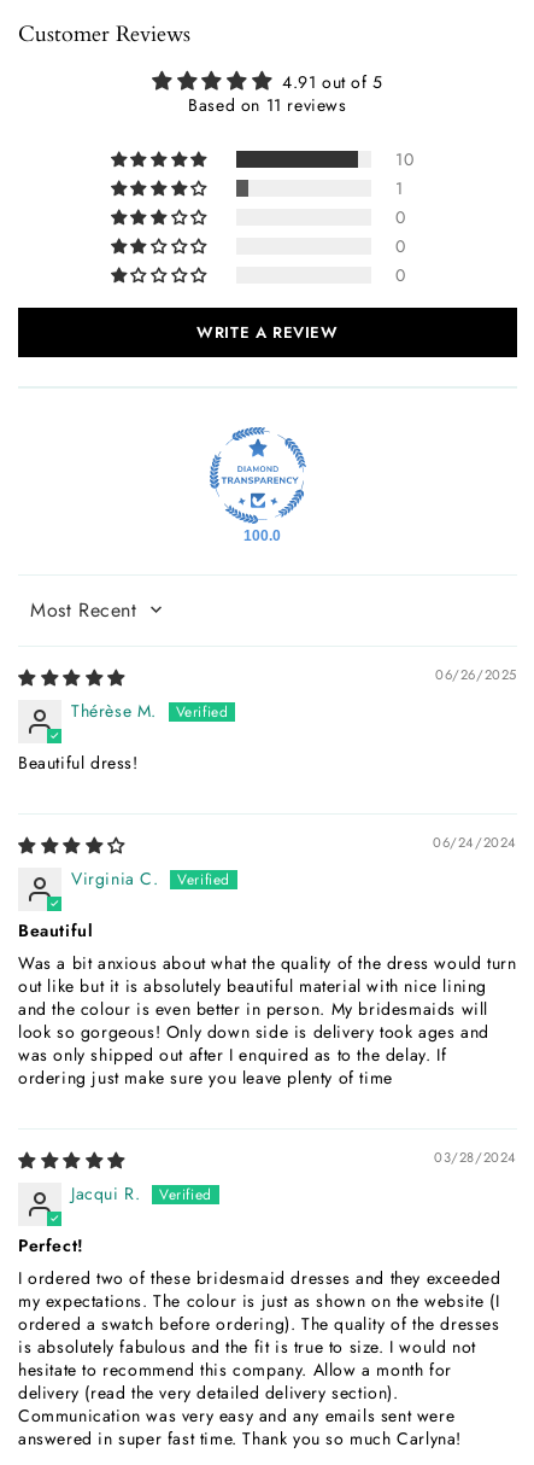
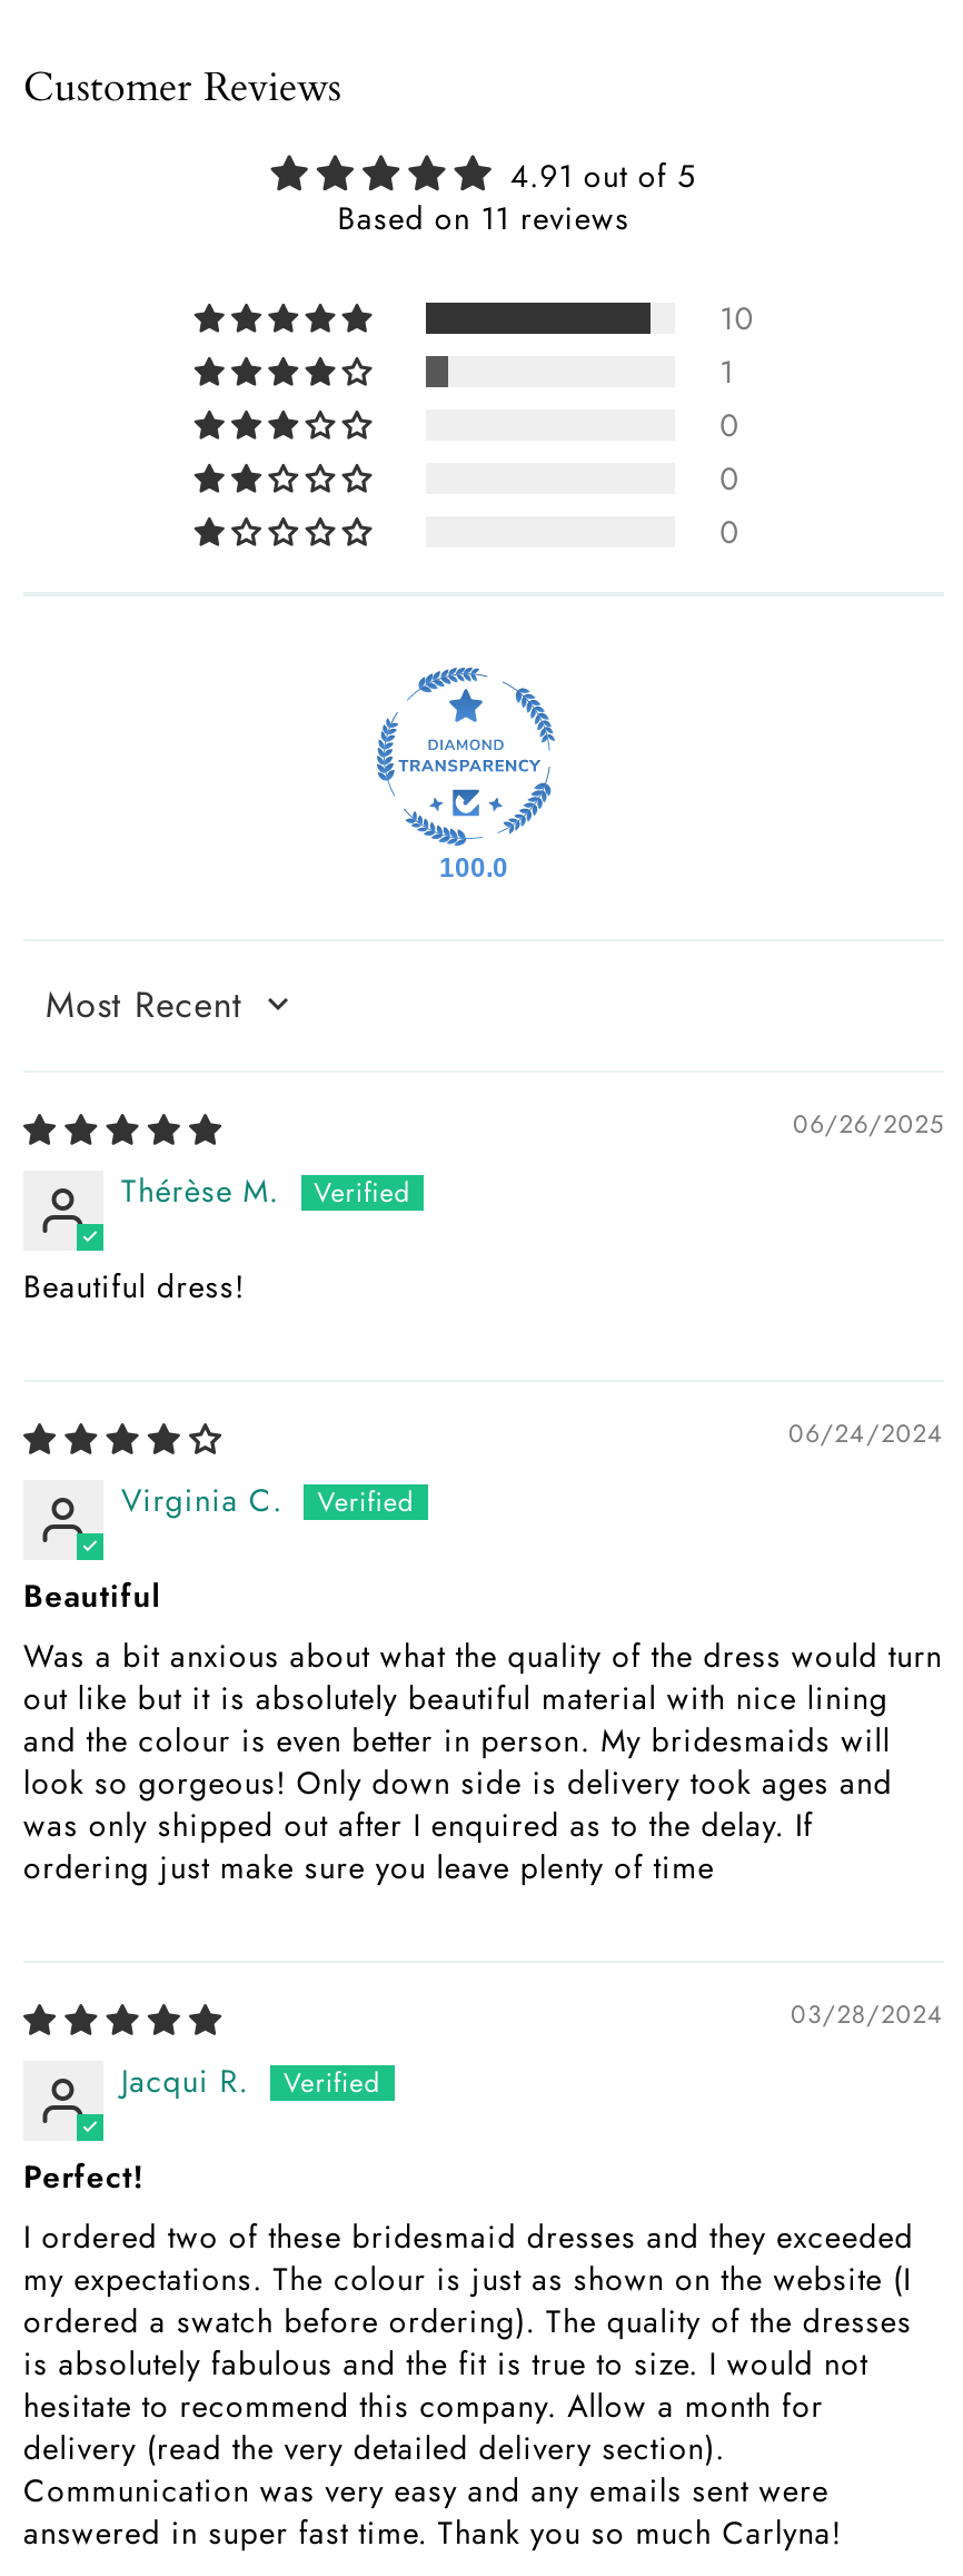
- WRITE A REVIEW
